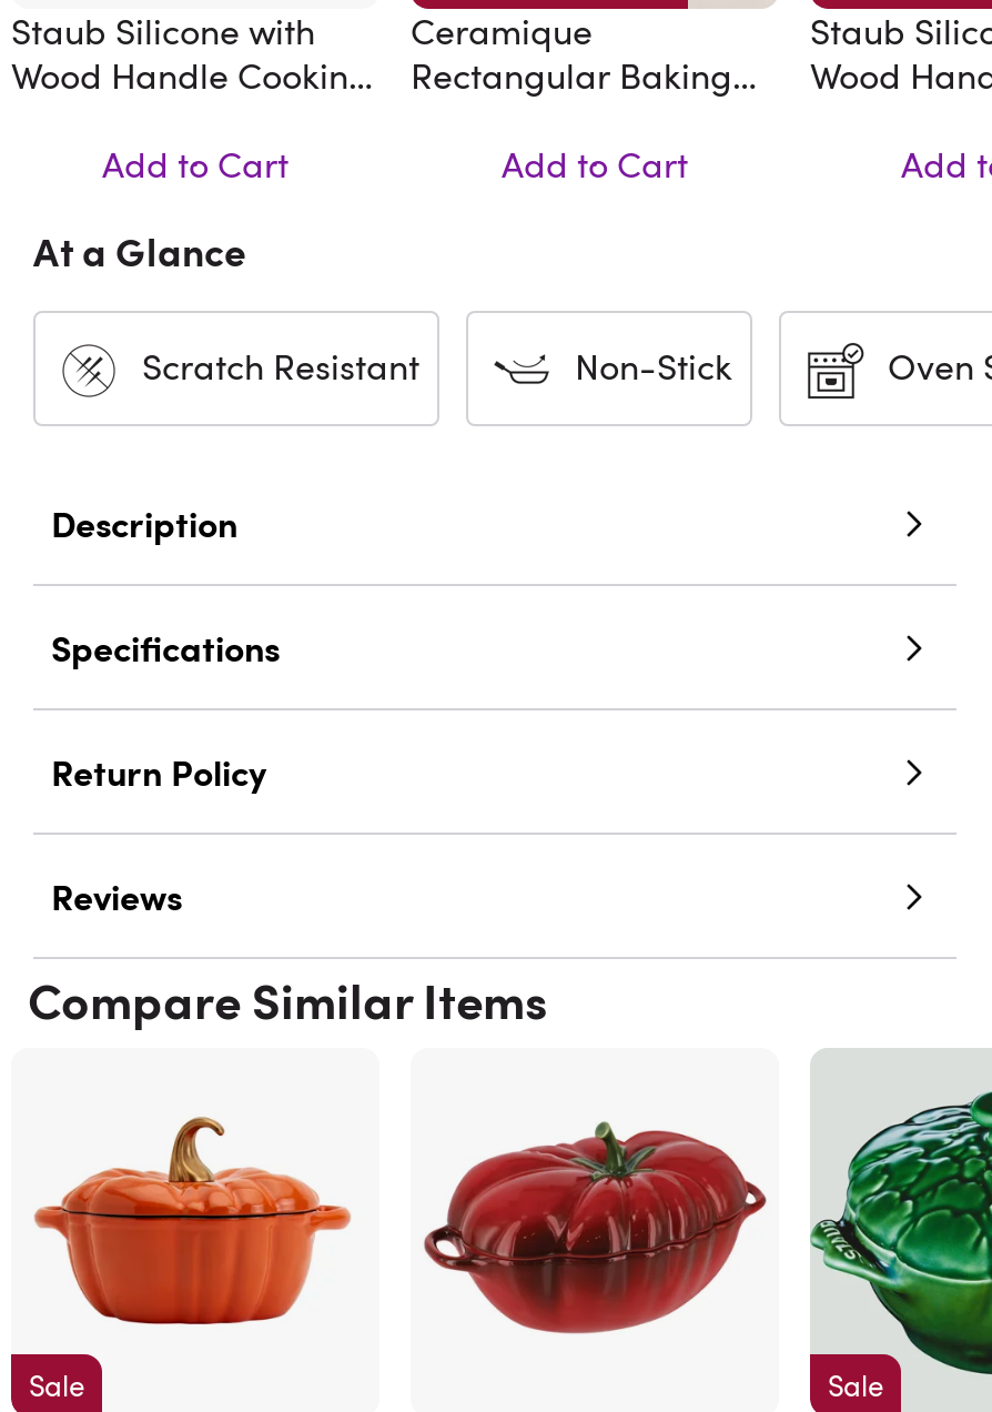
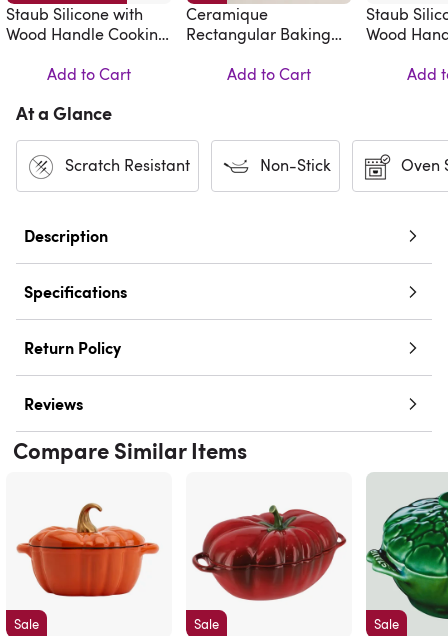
+ Sale
